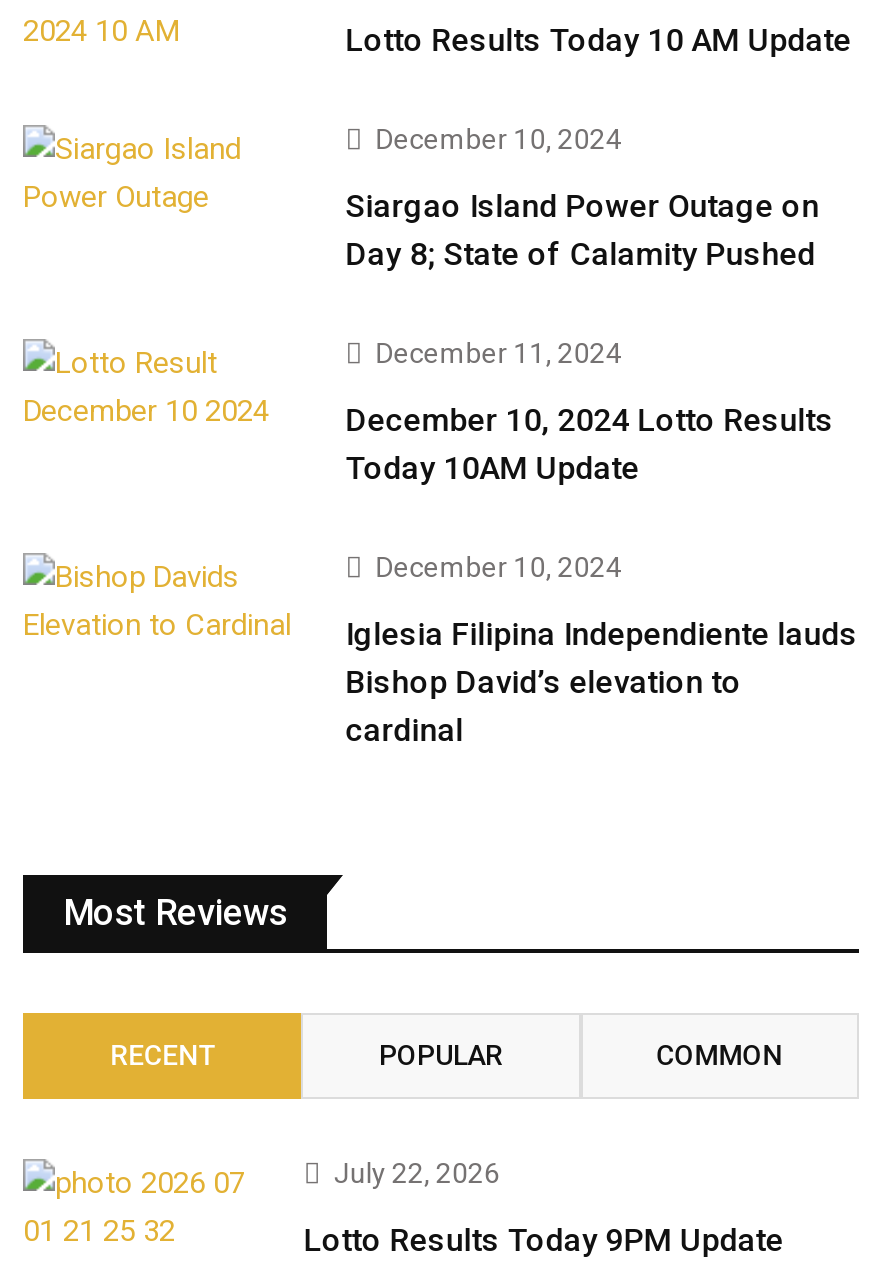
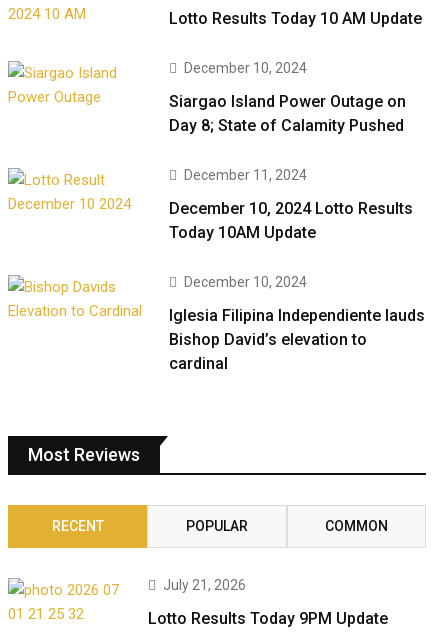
- July 22, 2026
+ July 21, 2026
